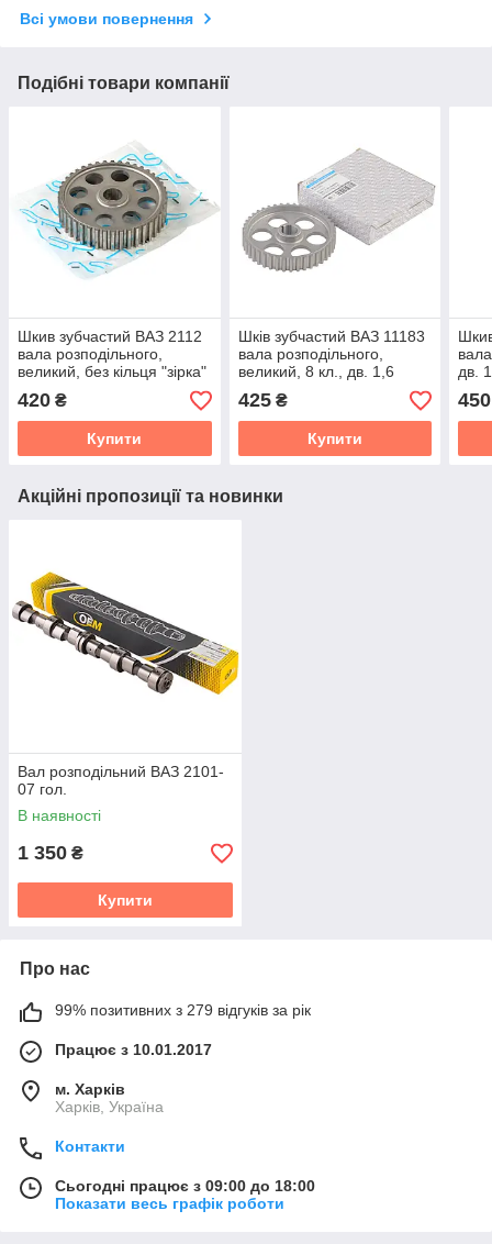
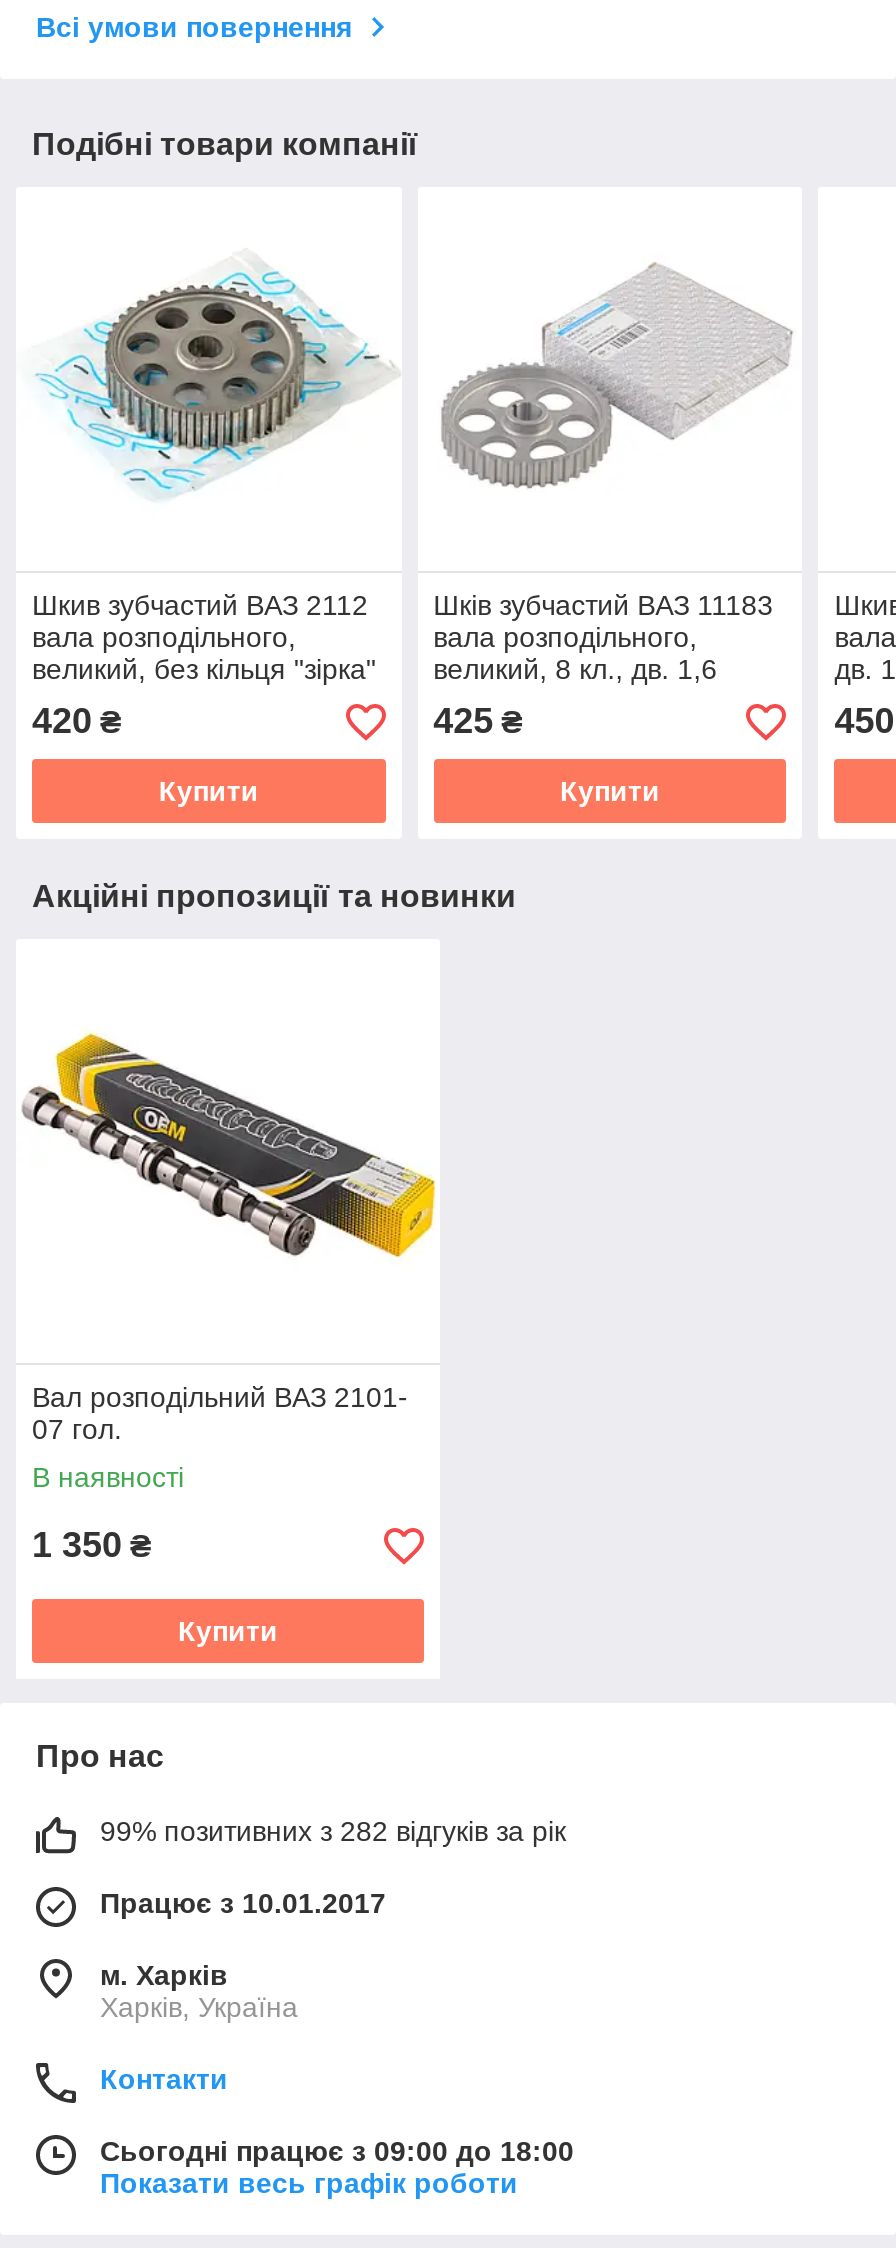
- 99% позитивних з 279 відгуків за рік
+ 99% позитивних з 282 відгуків за рік
